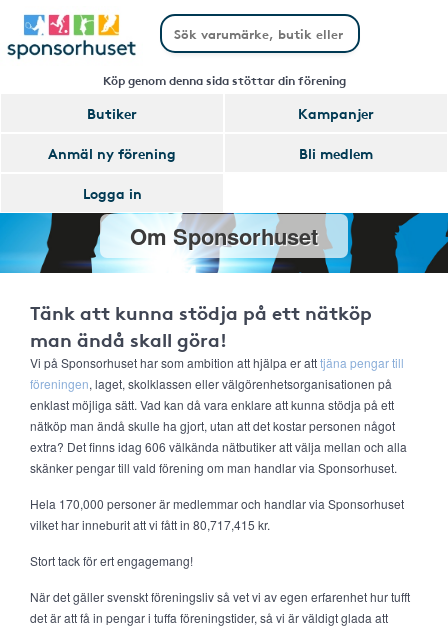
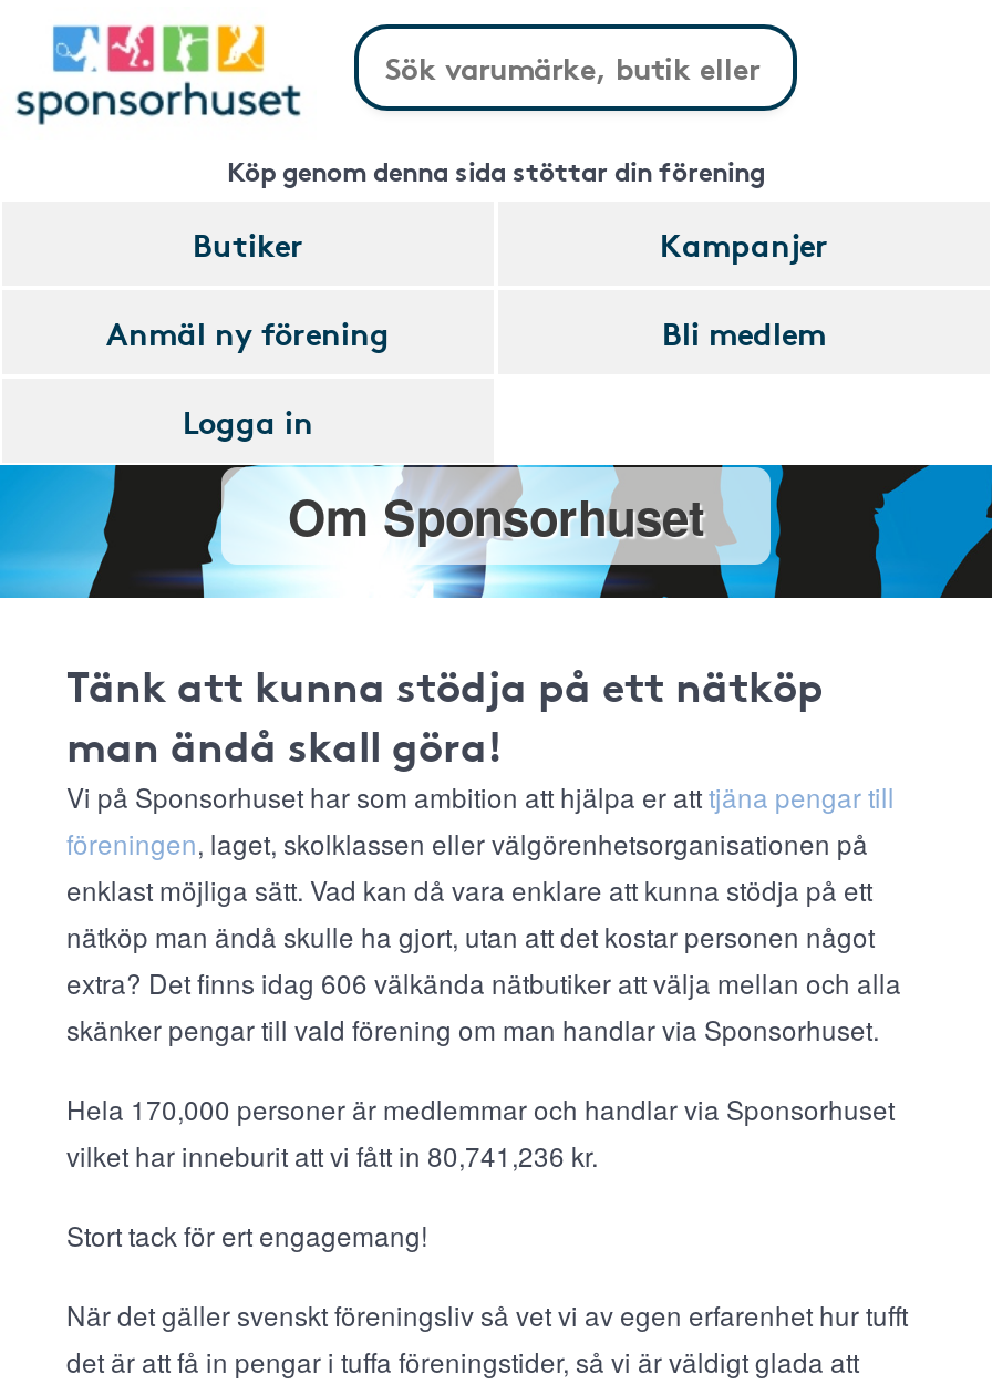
- vilket har inneburit att vi fått in 80,717,415 kr.
+ vilket har inneburit att vi fått in 80,741,236 kr.
